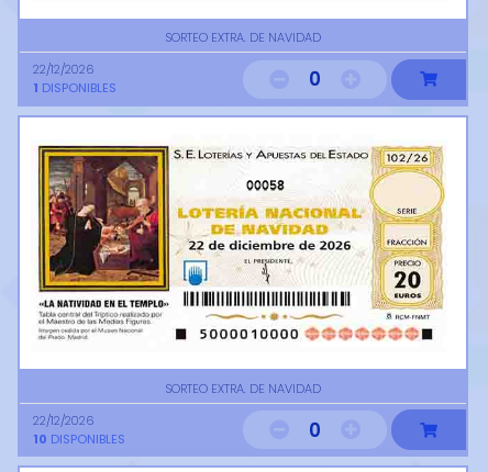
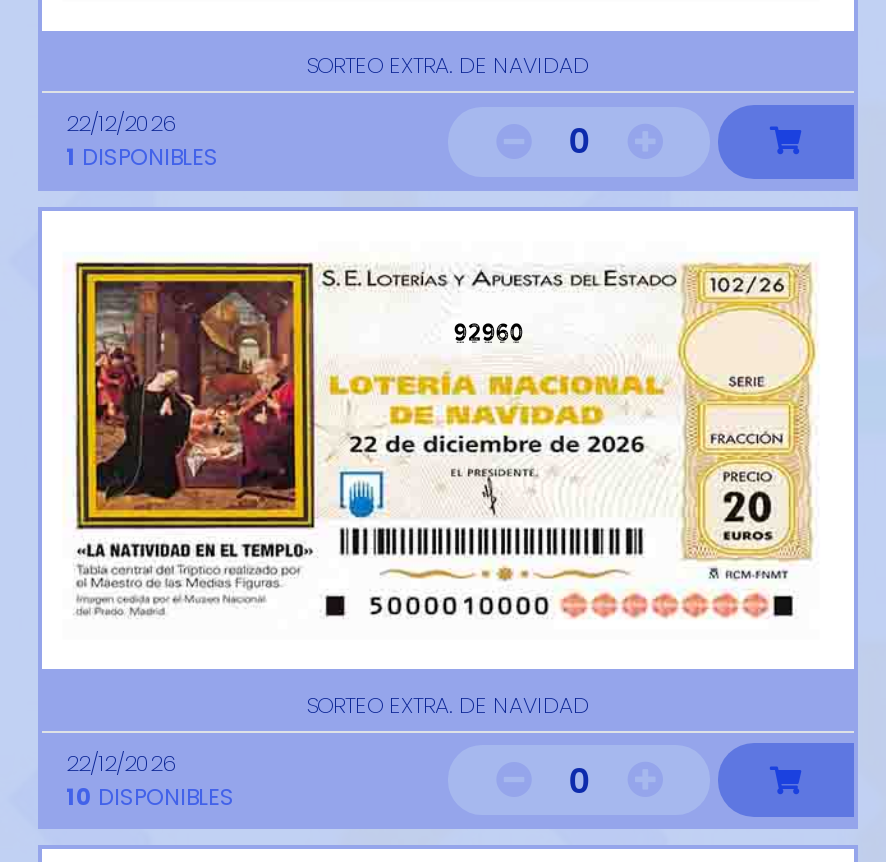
- 00058
+ 92960
